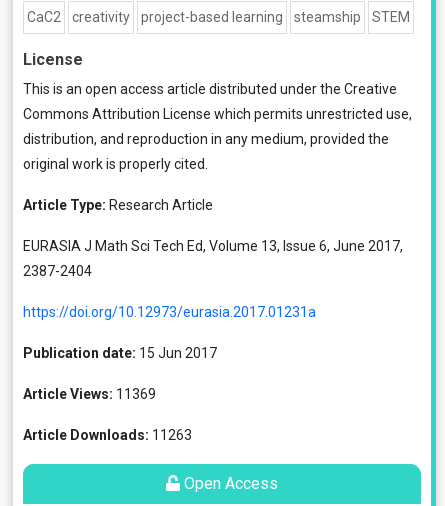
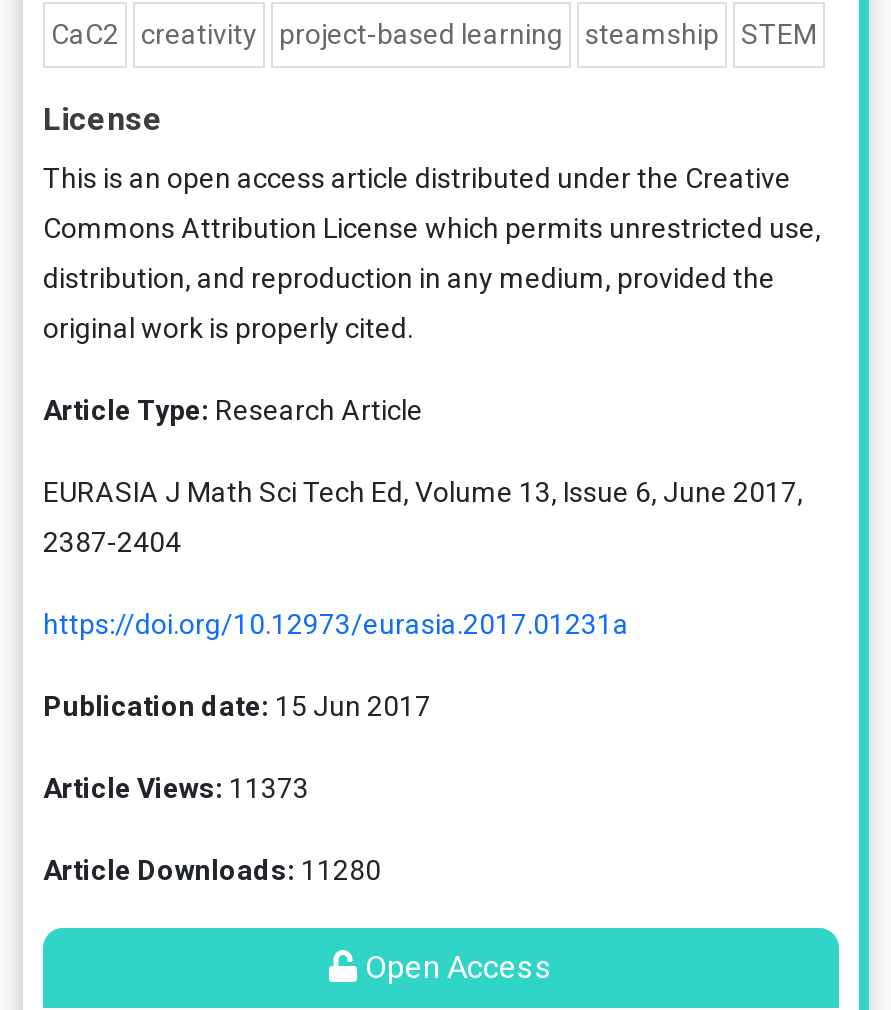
- Article Views: 11369
+ Article Views: 11373

- Article Downloads: 11263
+ Article Downloads: 11280
